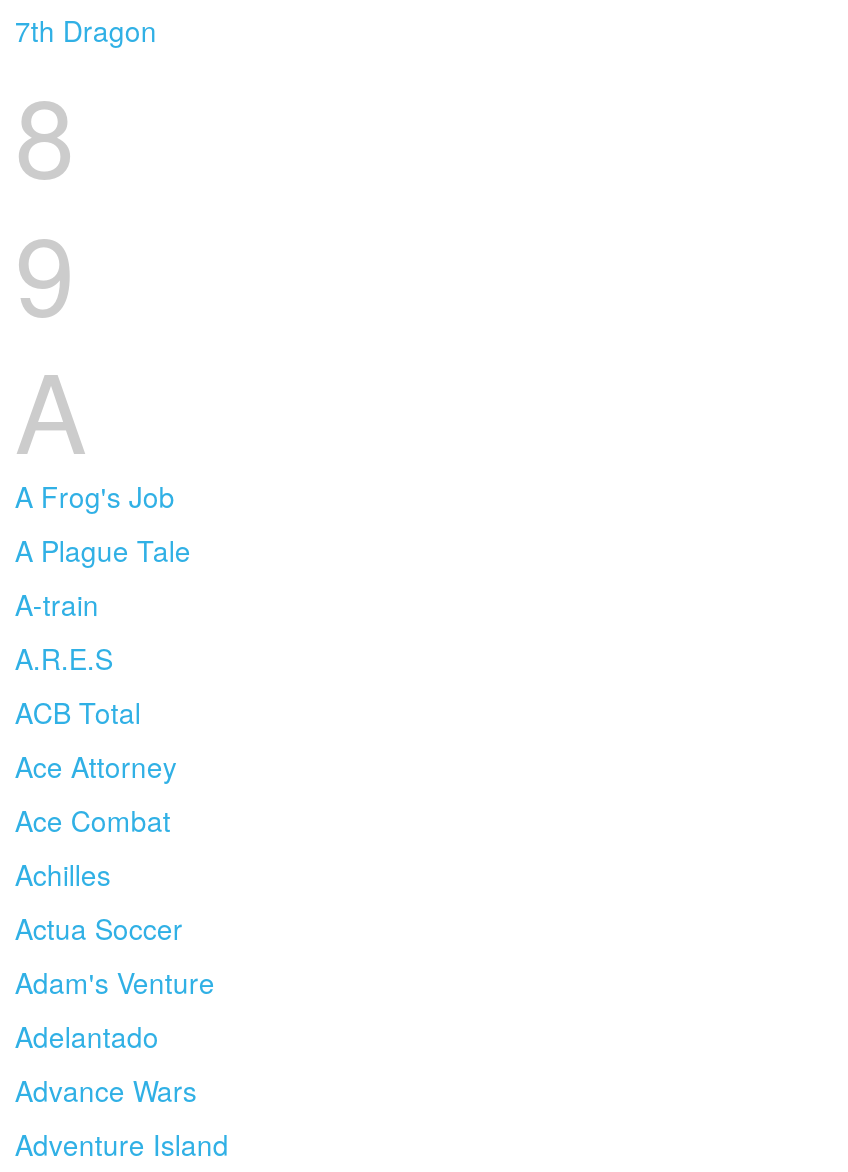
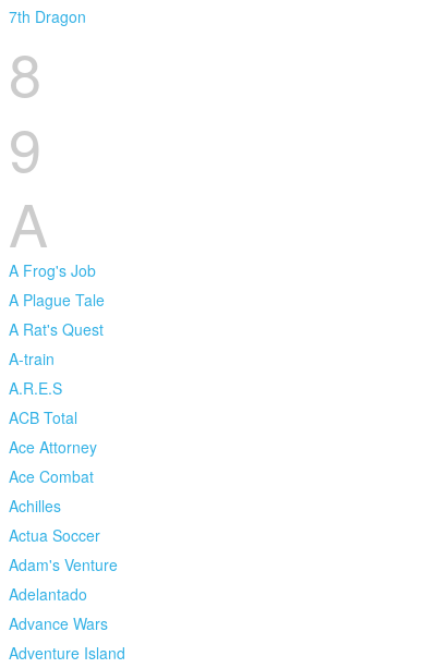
+ A Rat's Quest
